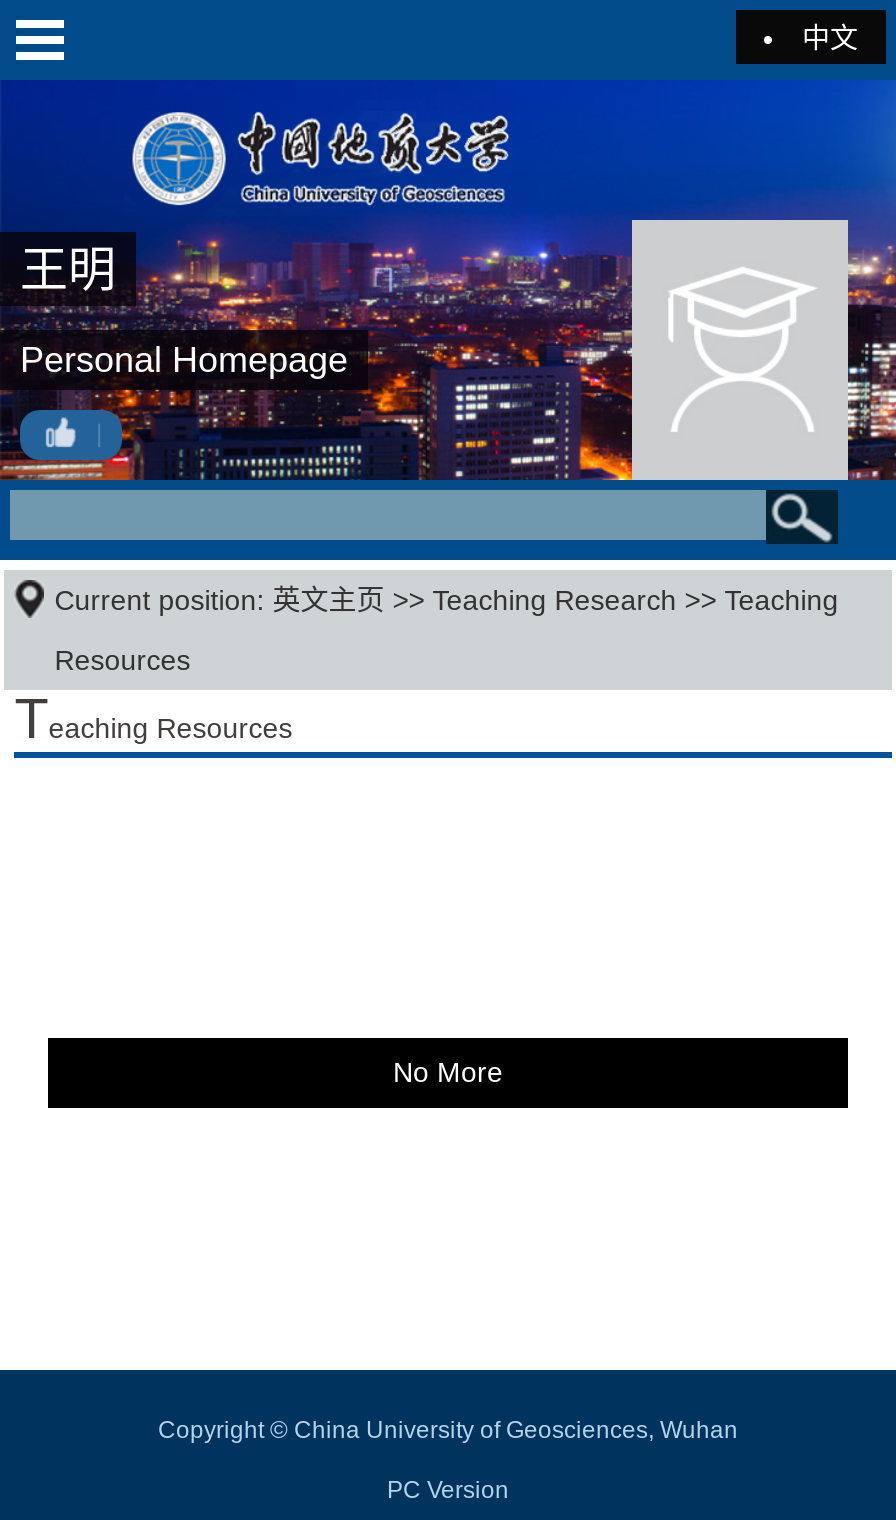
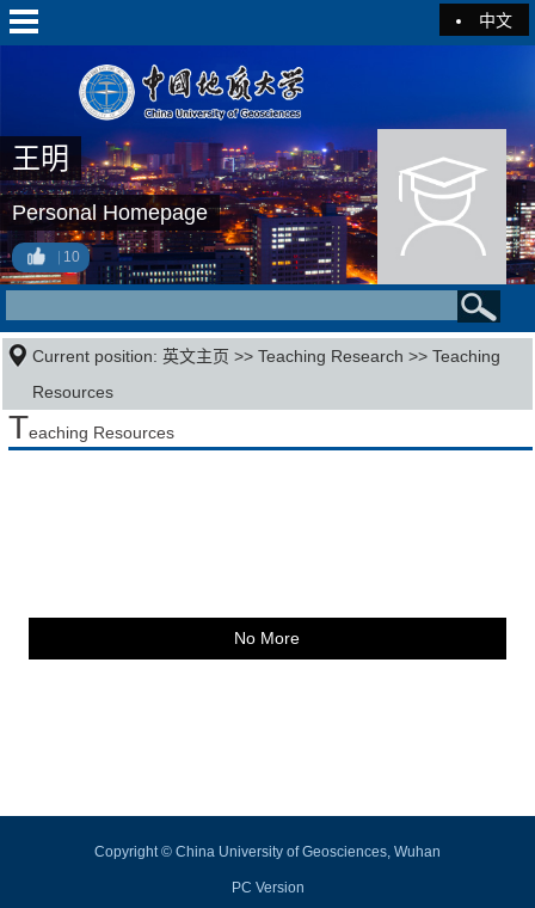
+ 10
